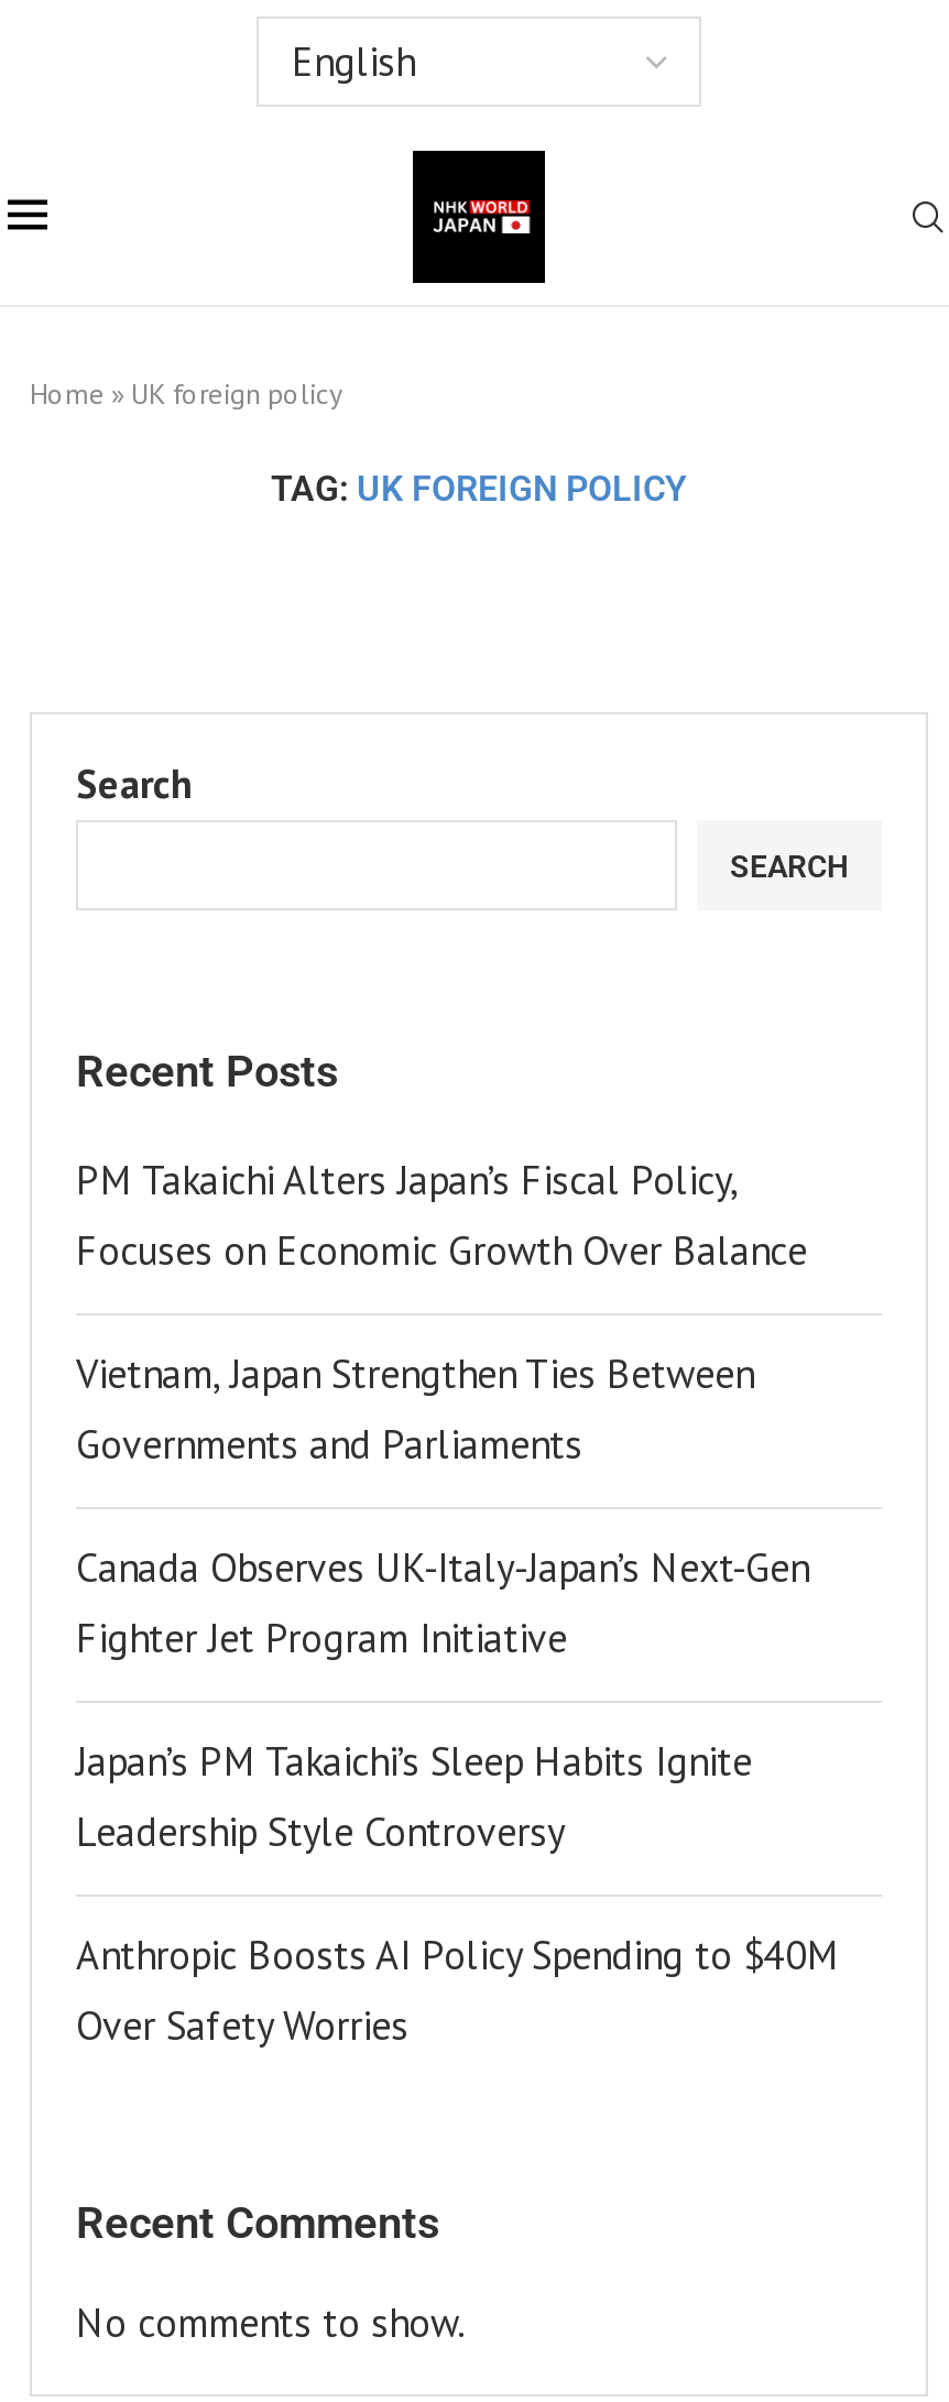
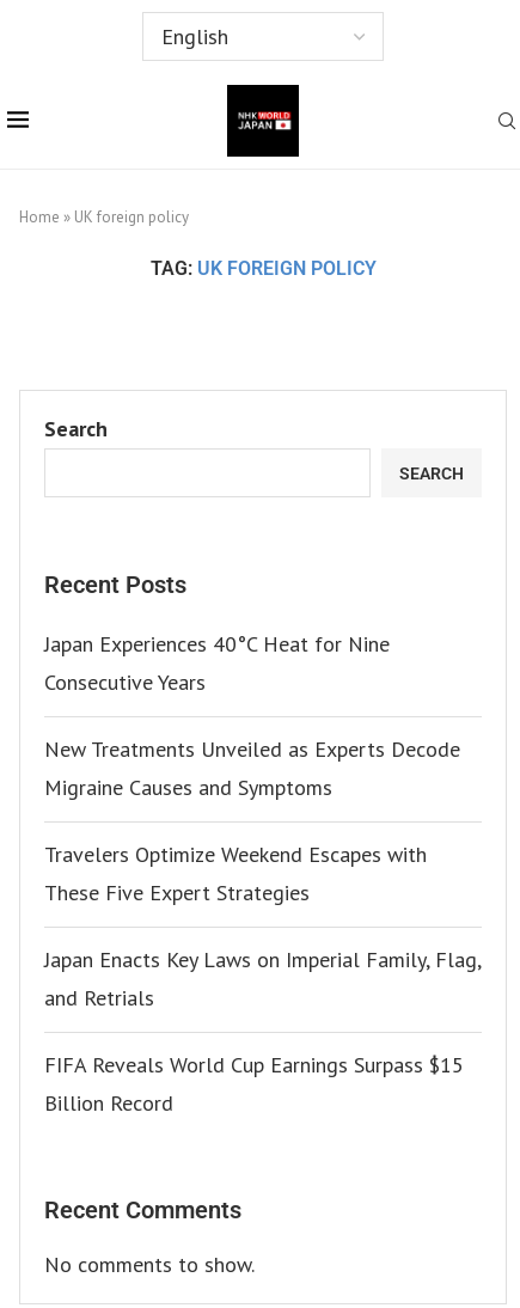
- PM Takaichi Alters Japan’s Fiscal Policy,
- Focuses on Economic Growth Over Balance
+ Japan Experiences 40°C Heat for Nine
+ Consecutive Years

- Vietnam, Japan Strengthen Ties Between
- Governments and Parliaments
+ New Treatments Unveiled as Experts Decode
+ Migraine Causes and Symptoms

- Canada Observes UK-Italy-Japan’s Next-Gen
- Fighter Jet Program Initiative
+ Travelers Optimize Weekend Escapes with
+ These Five Expert Strategies

- Japan’s PM Takaichi’s Sleep Habits Ignite
- Leadership Style Controversy
+ Japan Enacts Key Laws on Imperial Family, Flag,
+ and Retrials

- Anthropic Boosts AI Policy Spending to $40M
- Over Safety Worries
+ FIFA Reveals World Cup Earnings Surpass $15
+ Billion Record
